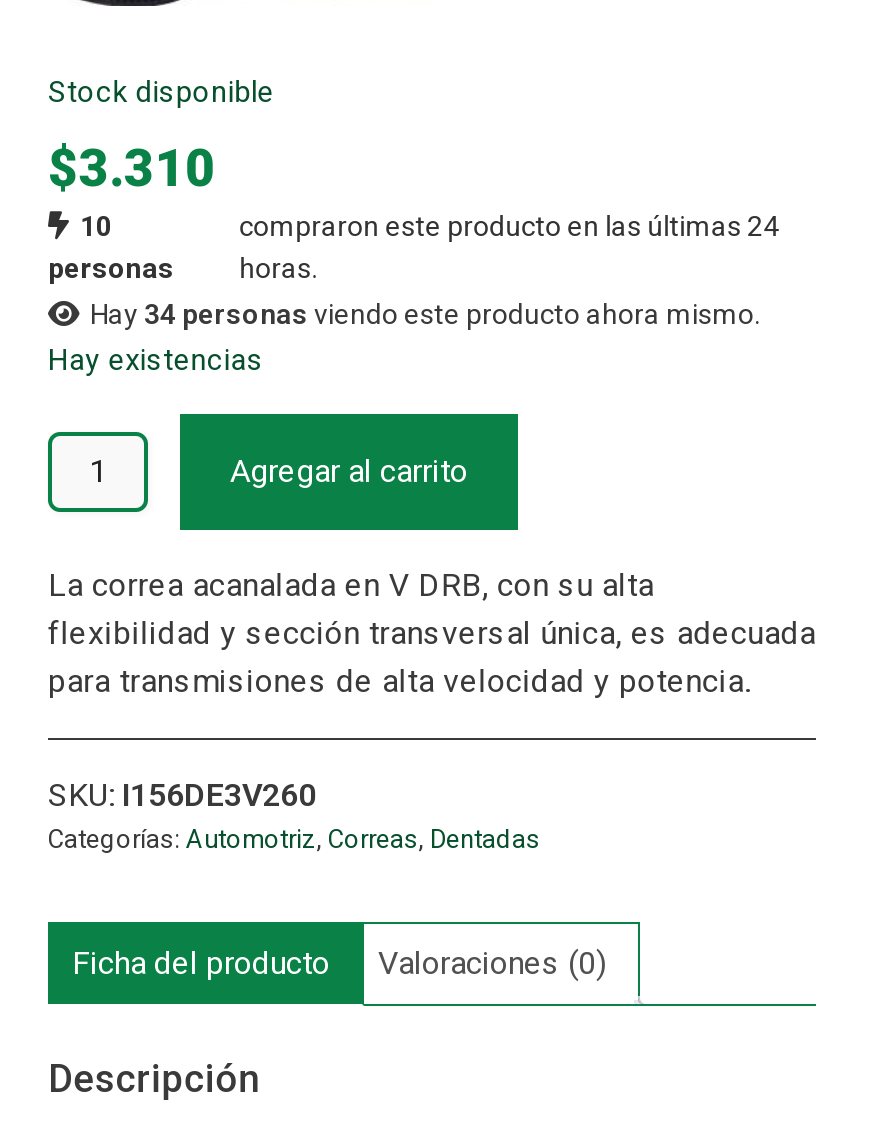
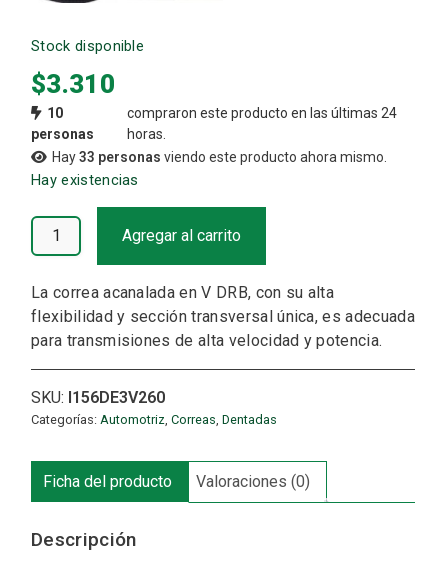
- Hay 34 personas viendo este producto ahora mismo.
+ Hay 33 personas viendo este producto ahora mismo.
